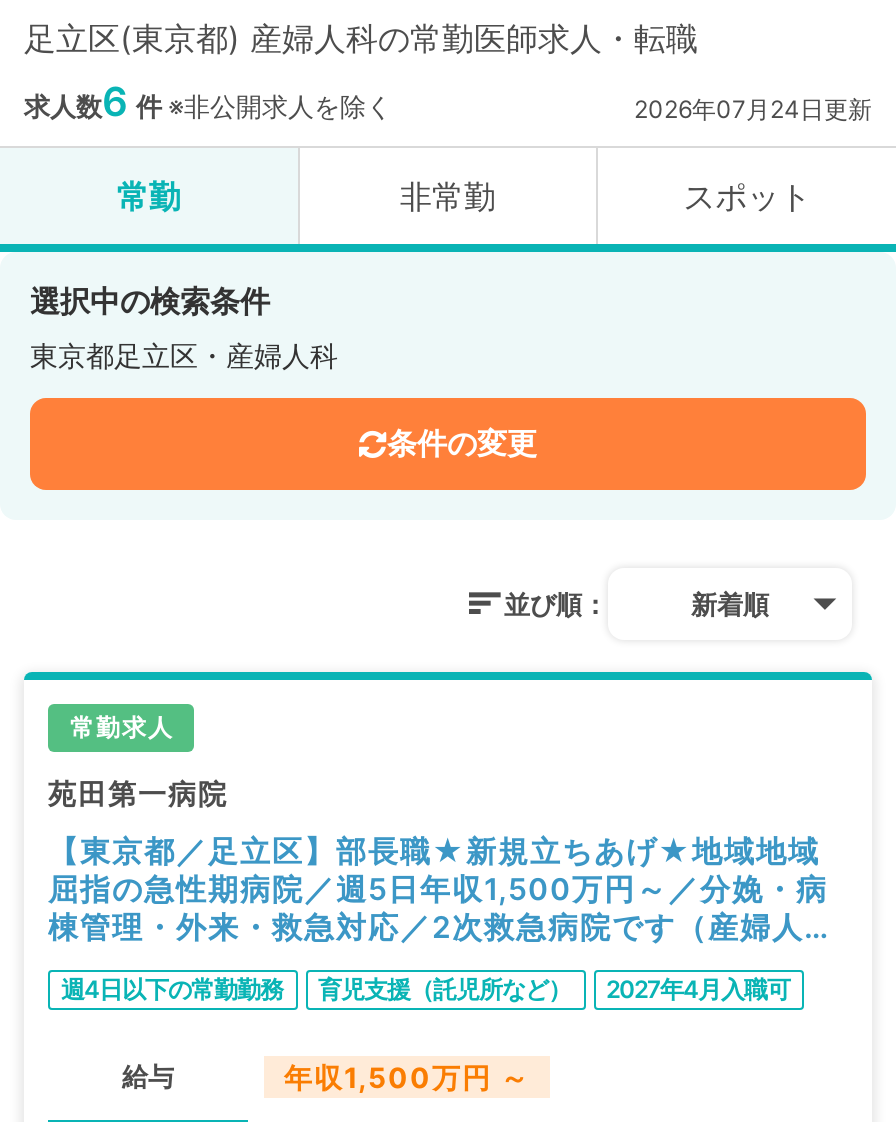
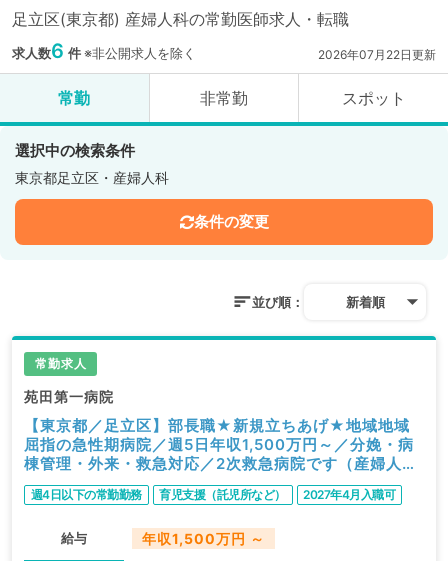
- 2026年07月24日更新
+ 2026年07月22日更新
